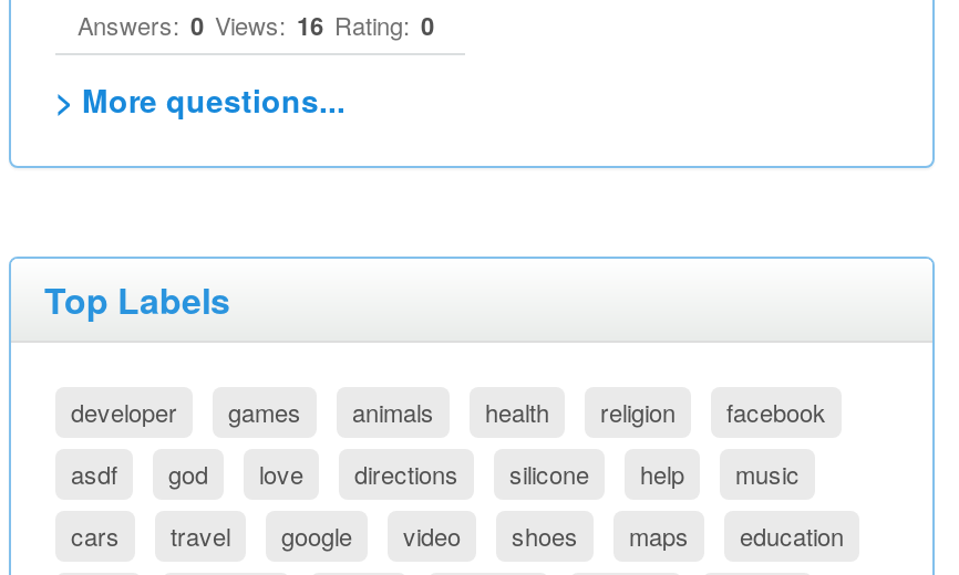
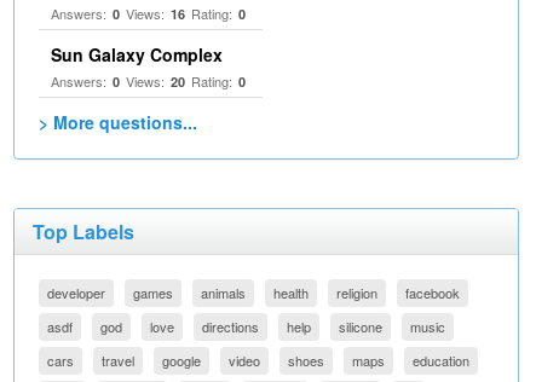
+ Sun Galaxy Complex
+ Answers: 0 Views: 20 Rating: 0

moved down: silicone
